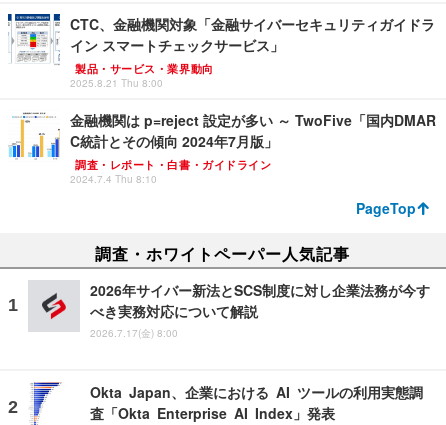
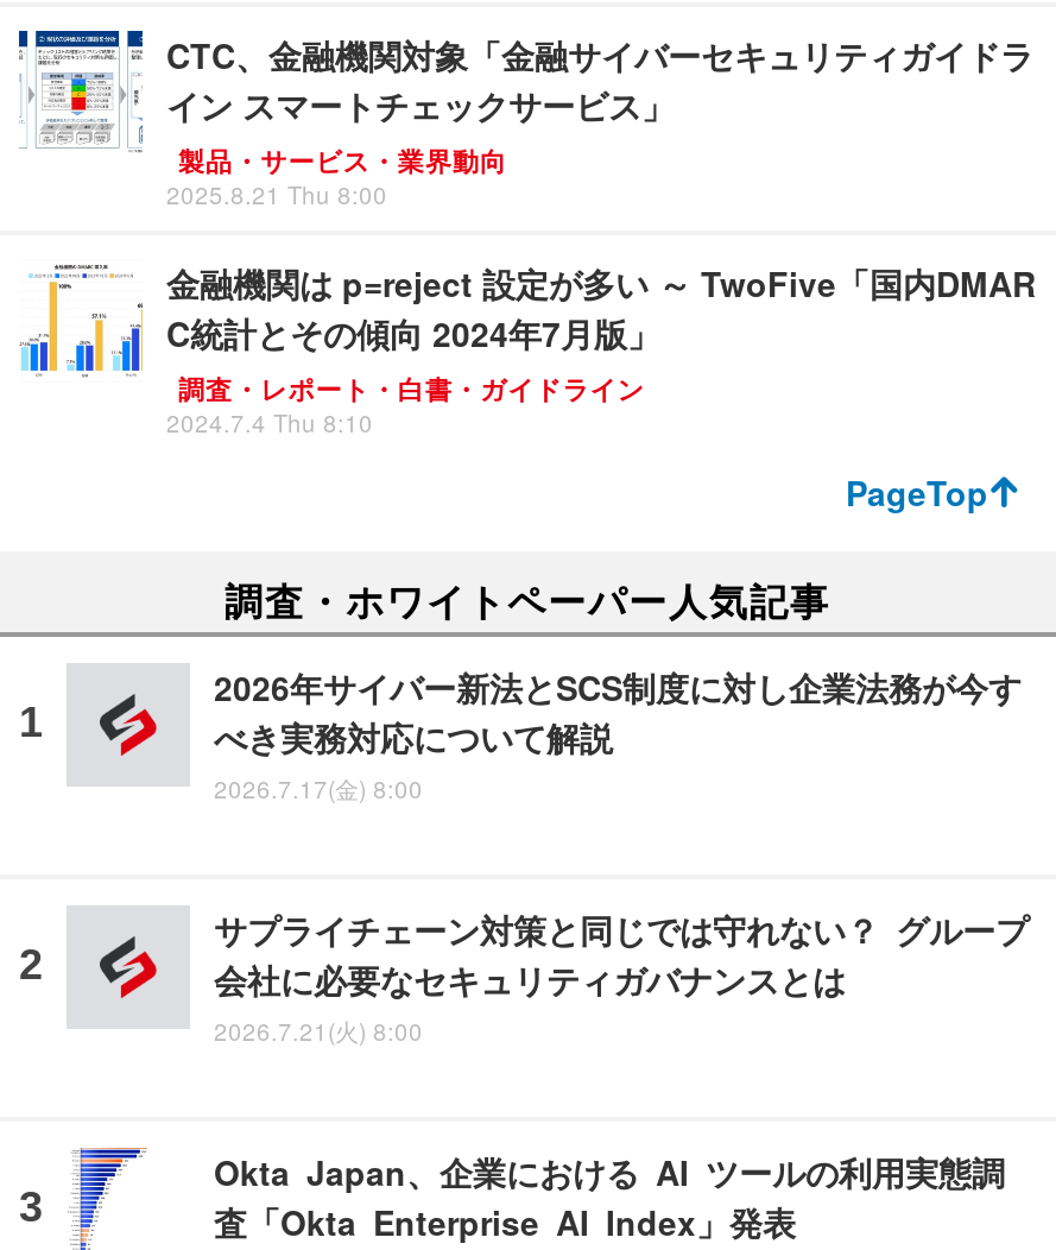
+ サプライチェーン対策と同じでは守れない？ グループ
+ 会社に必要なセキュリティガバナンスとは
+ 2026.7.21(火) 8:00
